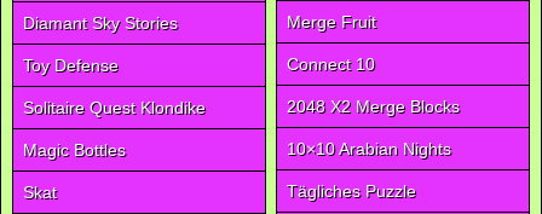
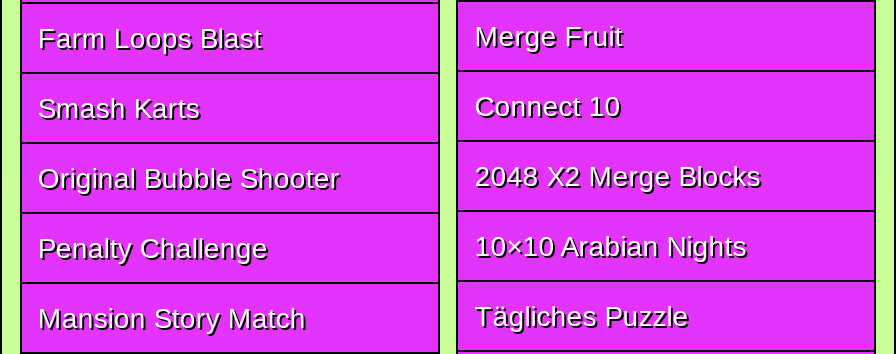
- Diamant Sky Stories
+ Farm Loops Blast

- Toy Defense
+ Smash Karts

- Solitaire Quest Klondike
+ Original Bubble Shooter

- Magic Bottles
+ Penalty Challenge

- Skat
+ Mansion Story Match
